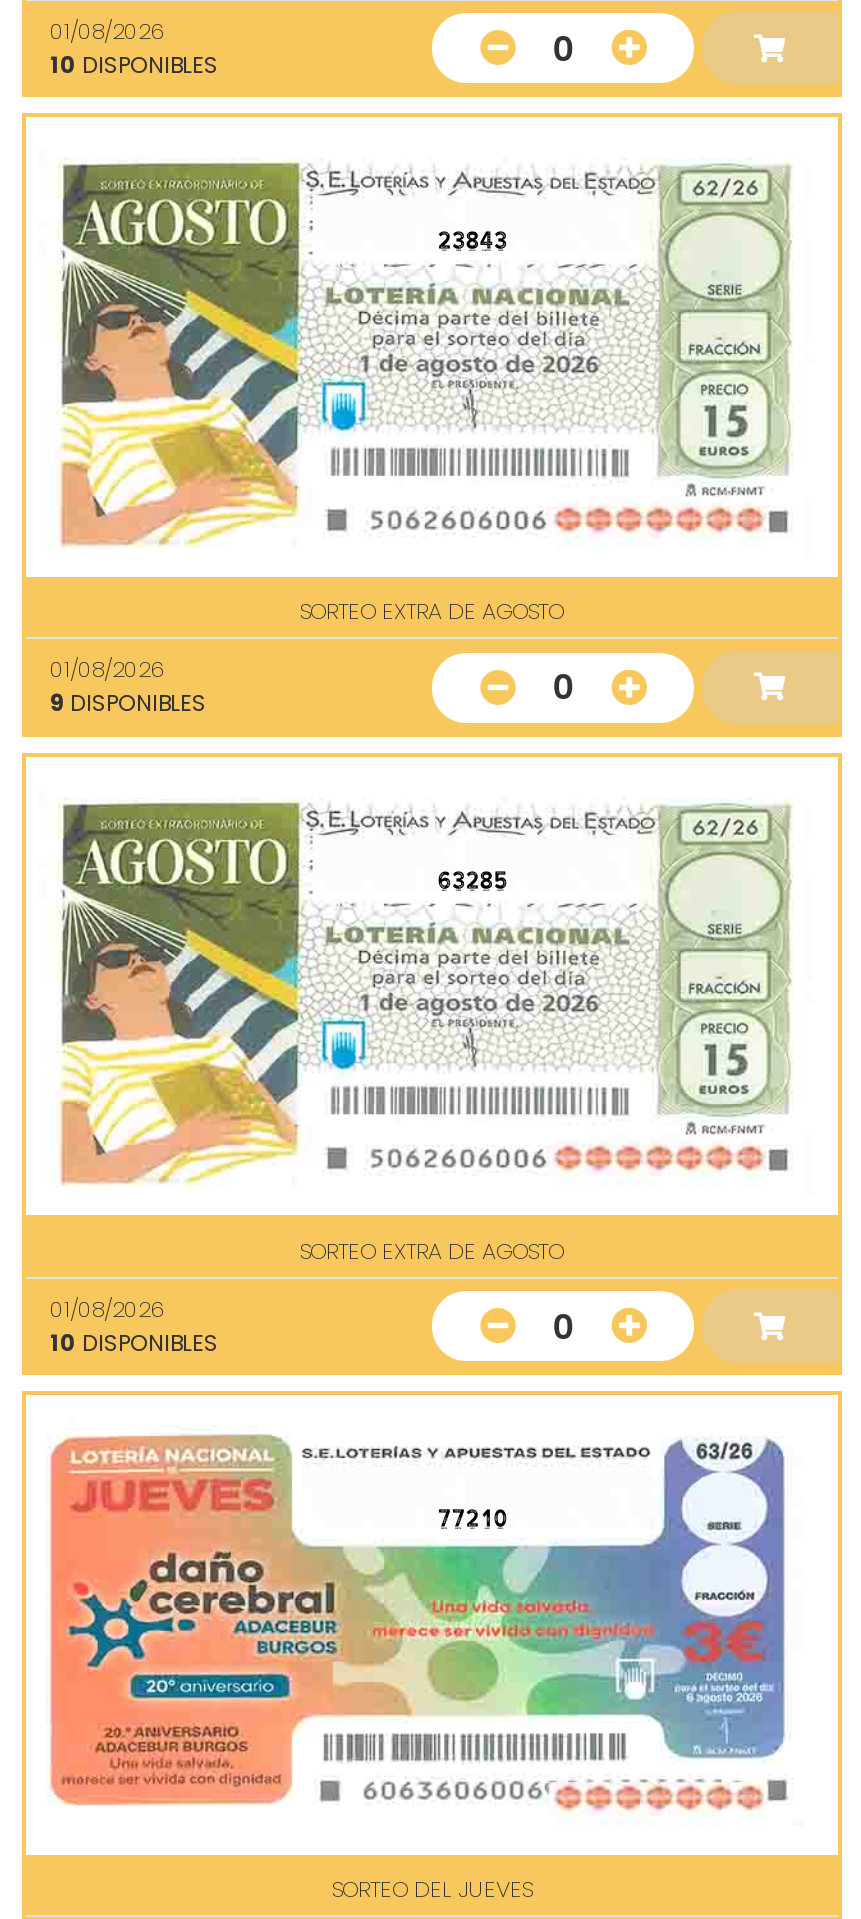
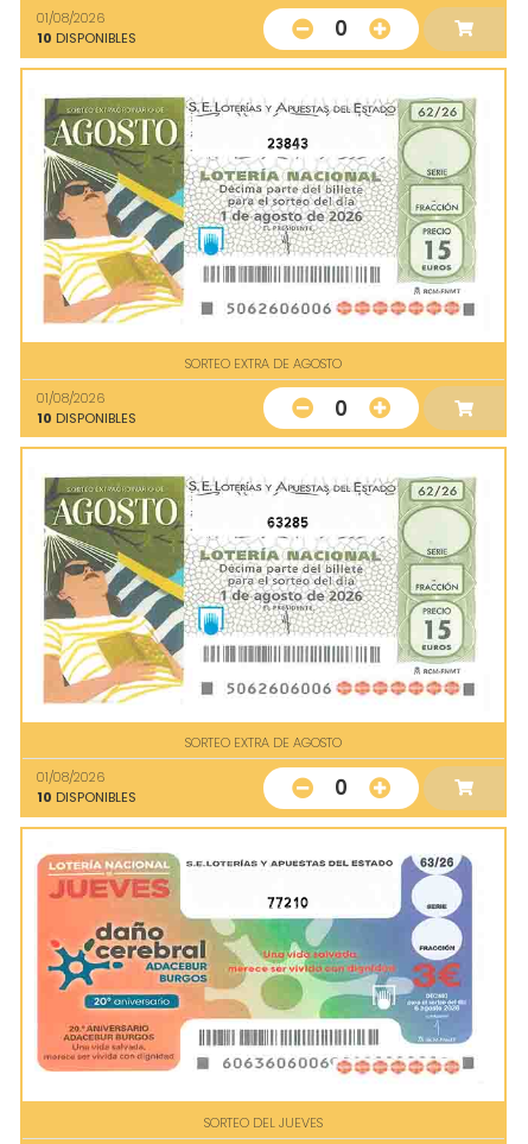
- 9 DISPONIBLES
+ 10 DISPONIBLES
